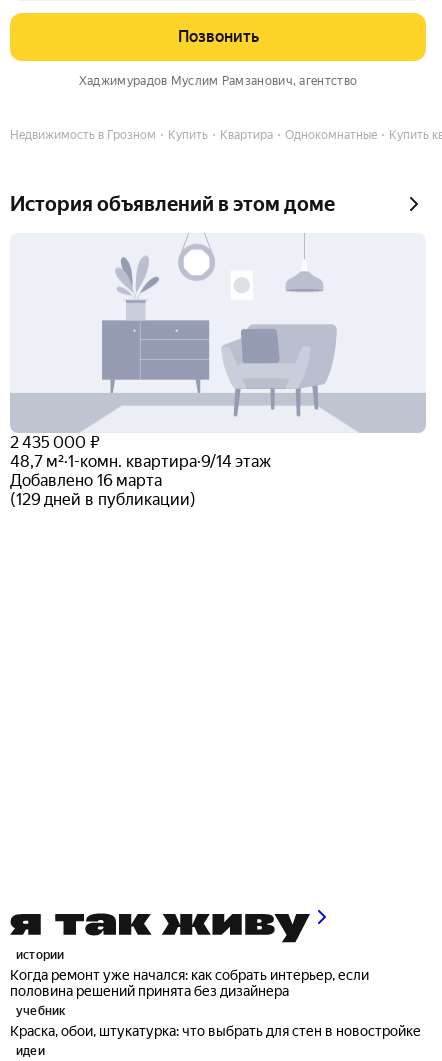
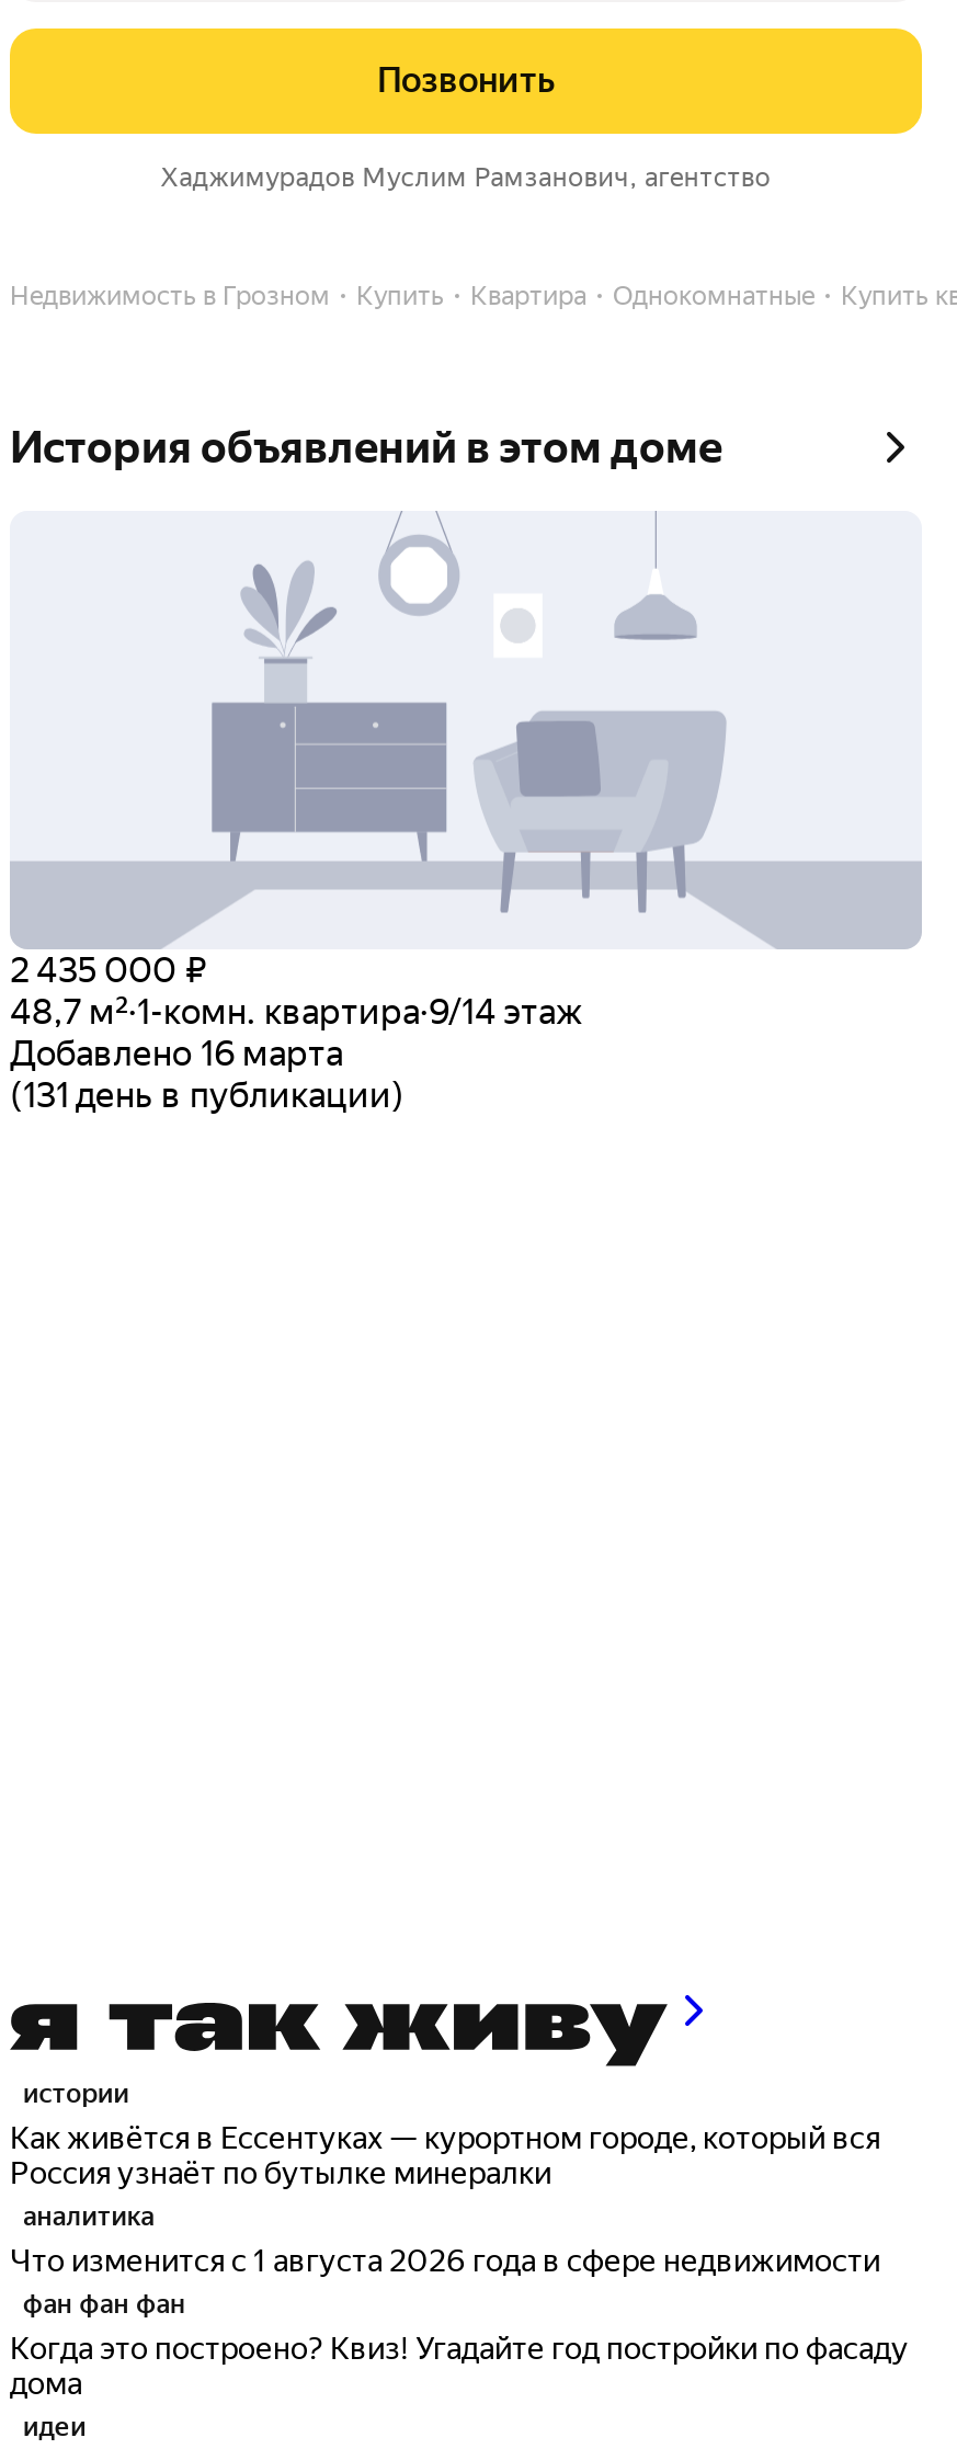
- (129 дней в публикации)
+ (131 день в публикации)

- Когда ремонт уже начался: как собрать интерьер, если
- половина решений принята без дизайнера
- учебник
- Краска, обои, штукатурка: что выбрать для стен в новостройке
+ Как живётся в Ессентуках — курортном городе, который вся
+ Россия узнаёт по бутылке минералки
+ аналитика
+ Что изменится с 1 августа 2026 года в сфере недвижимости
+ фан фан фан
+ Когда это построено? Квиз! Угадайте год постройки по фасаду
+ дома
